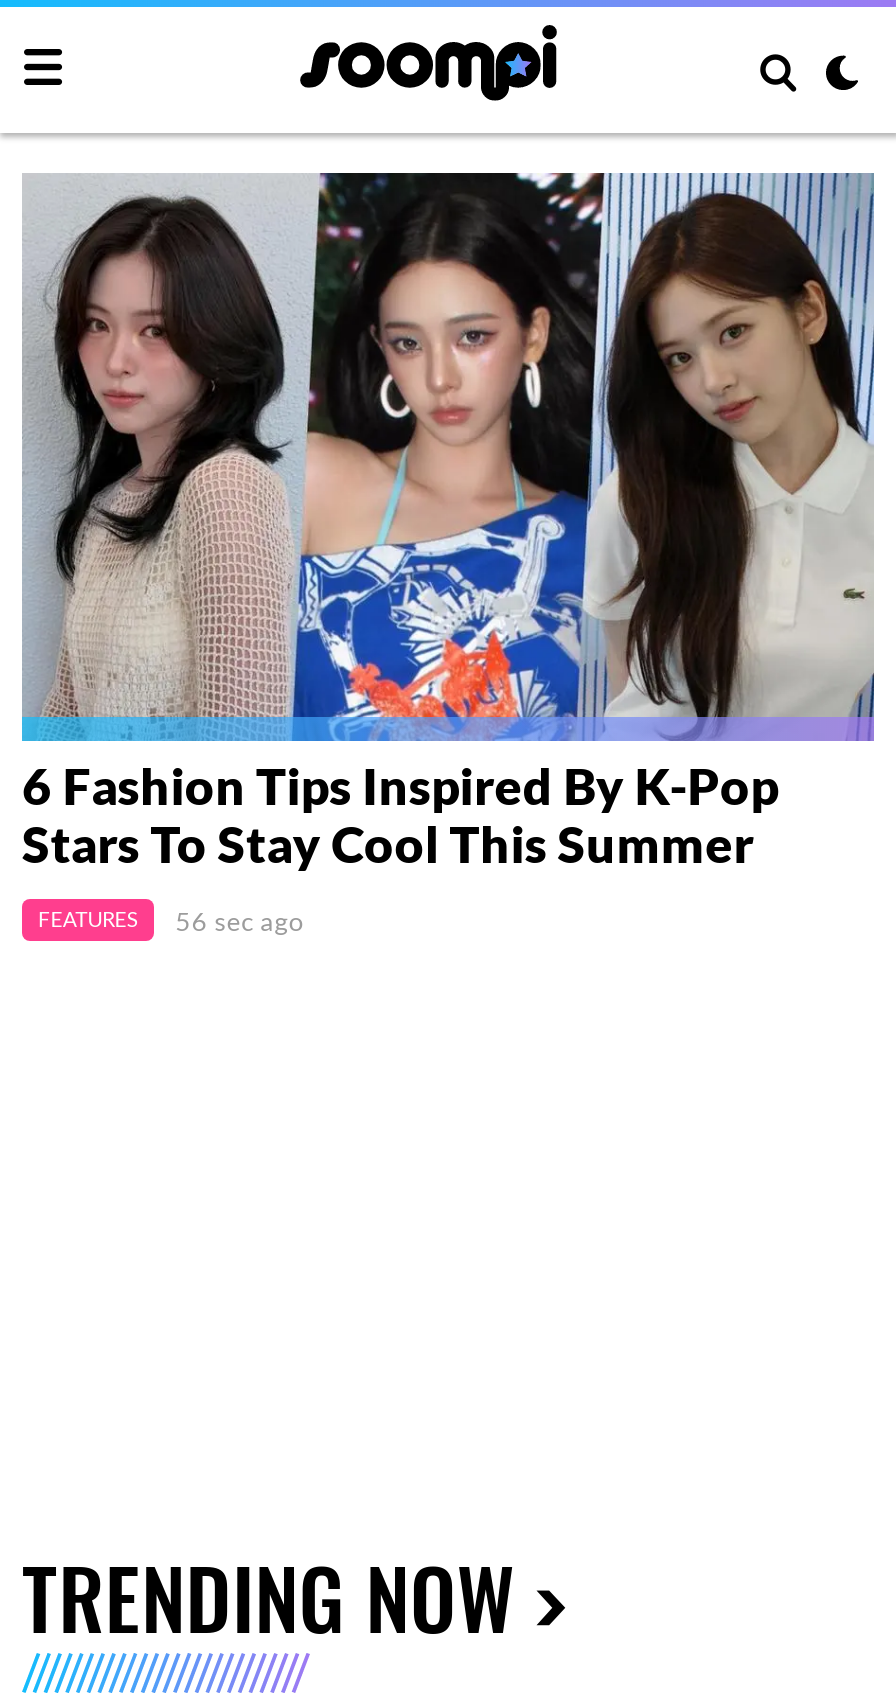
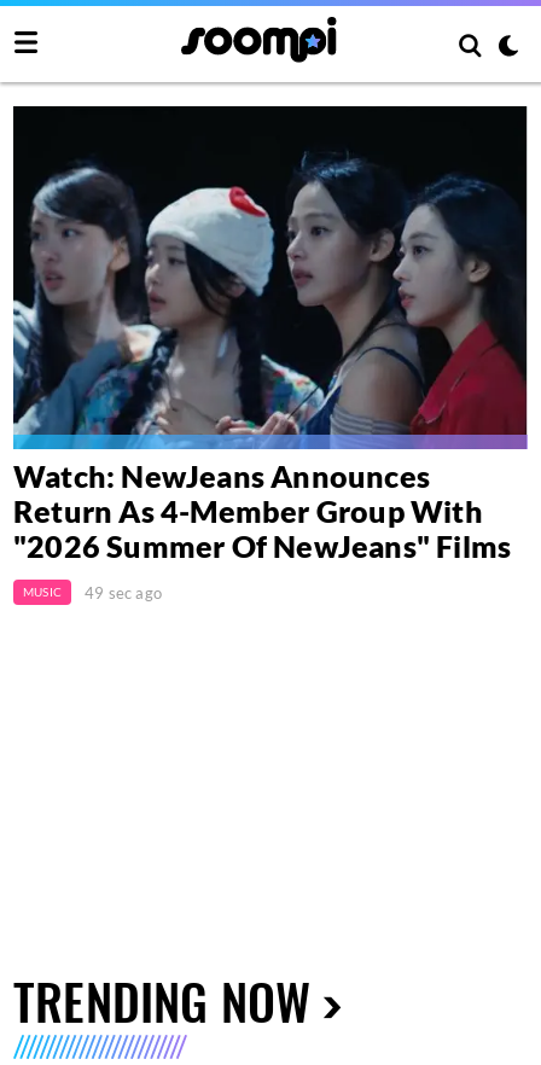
- [image]
- 6 Fashion Tips Inspired By K-Pop
- Stars To Stay Cool This Summer
+ [image]
+ Watch: NewJeans Announces
+ Return As 4-Member Group With
+ "2026 Summer Of NewJeans" Films

- FEATURES
- 56 sec ago
+ MUSIC
+ 49 sec ago
